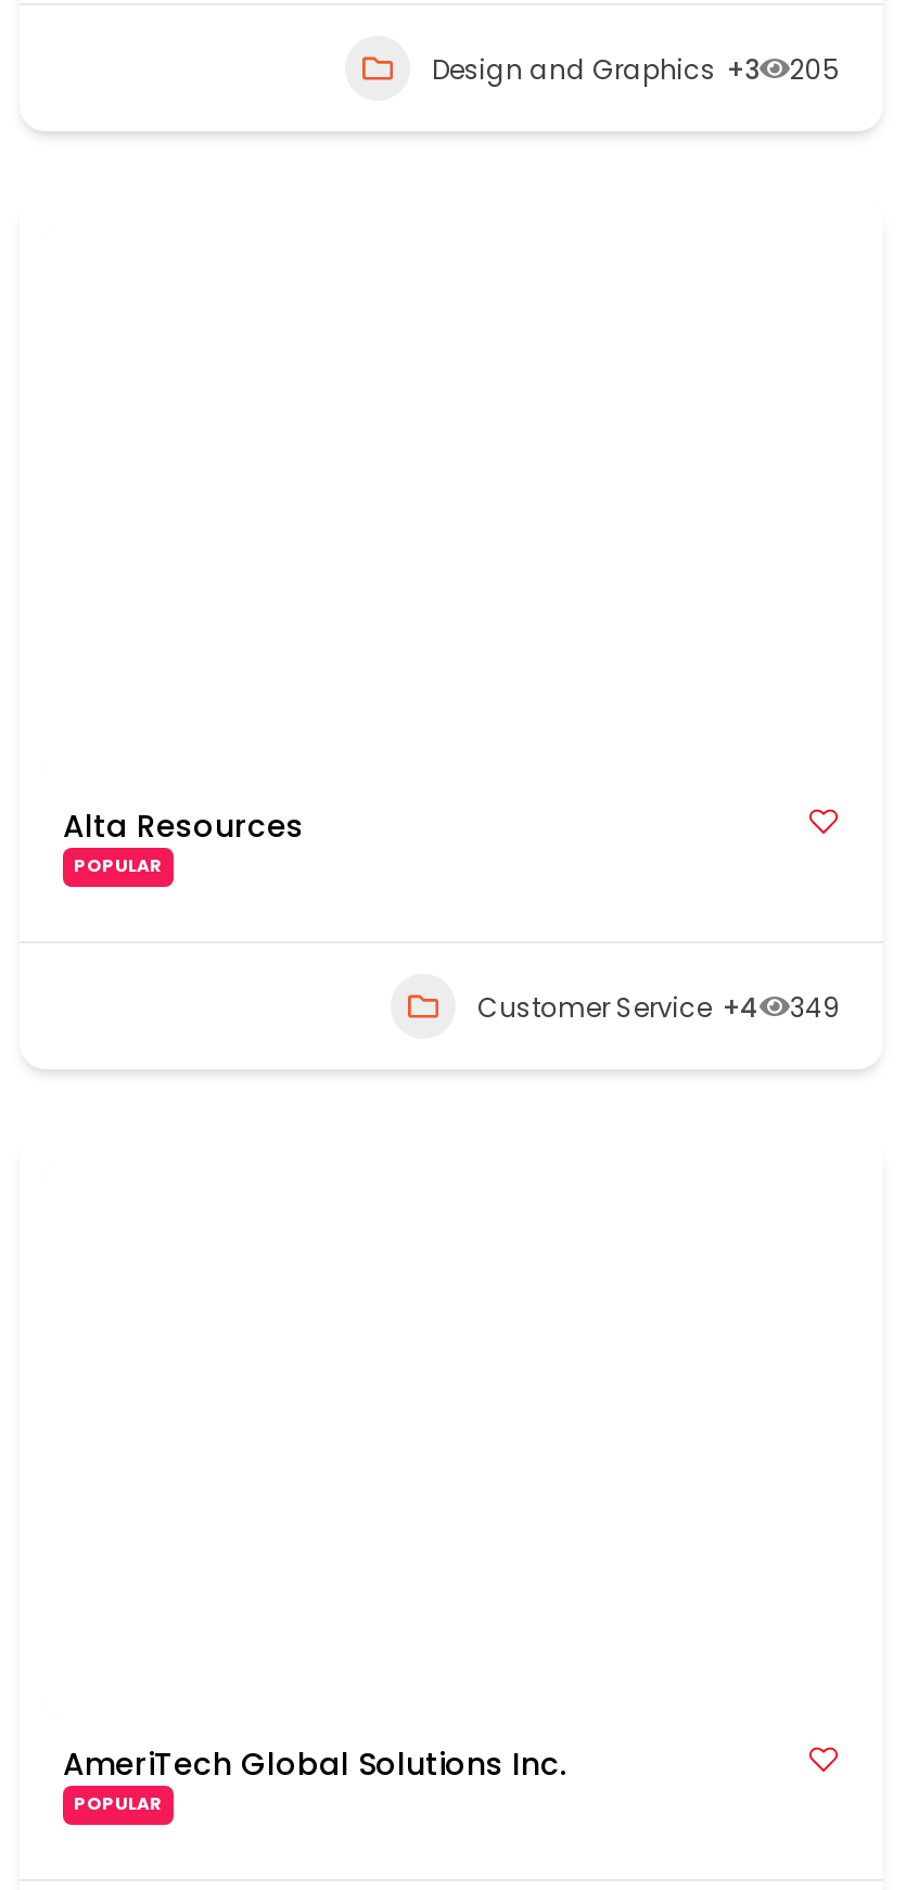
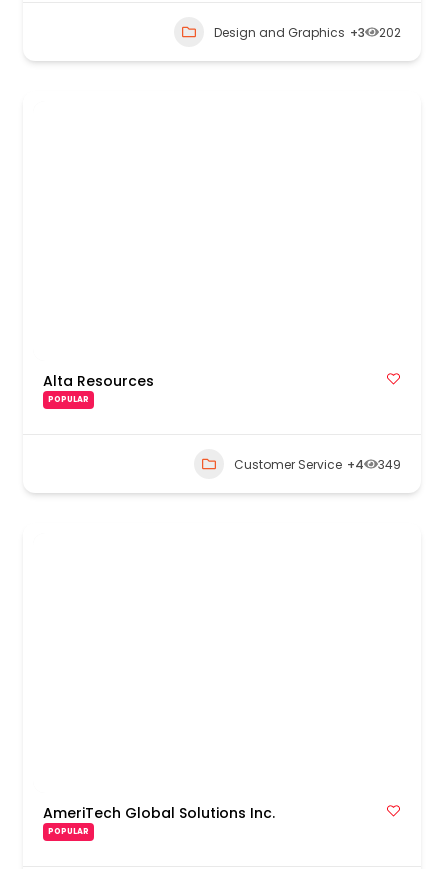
- Design and Graphics +3 205
+ Design and Graphics +3 202
